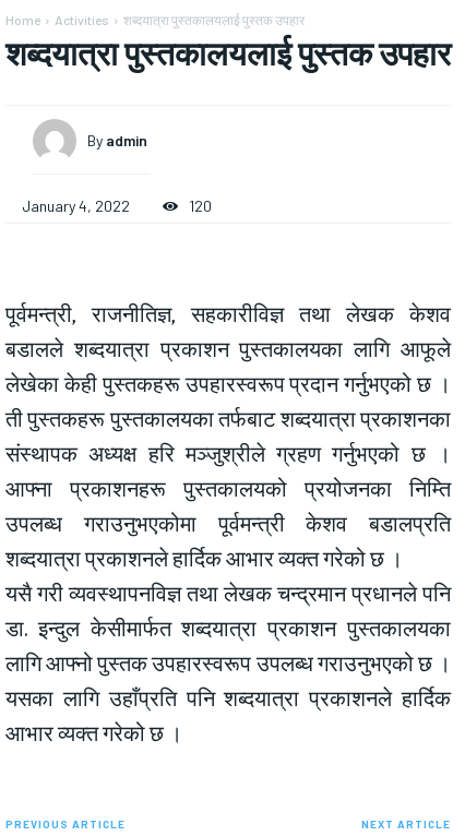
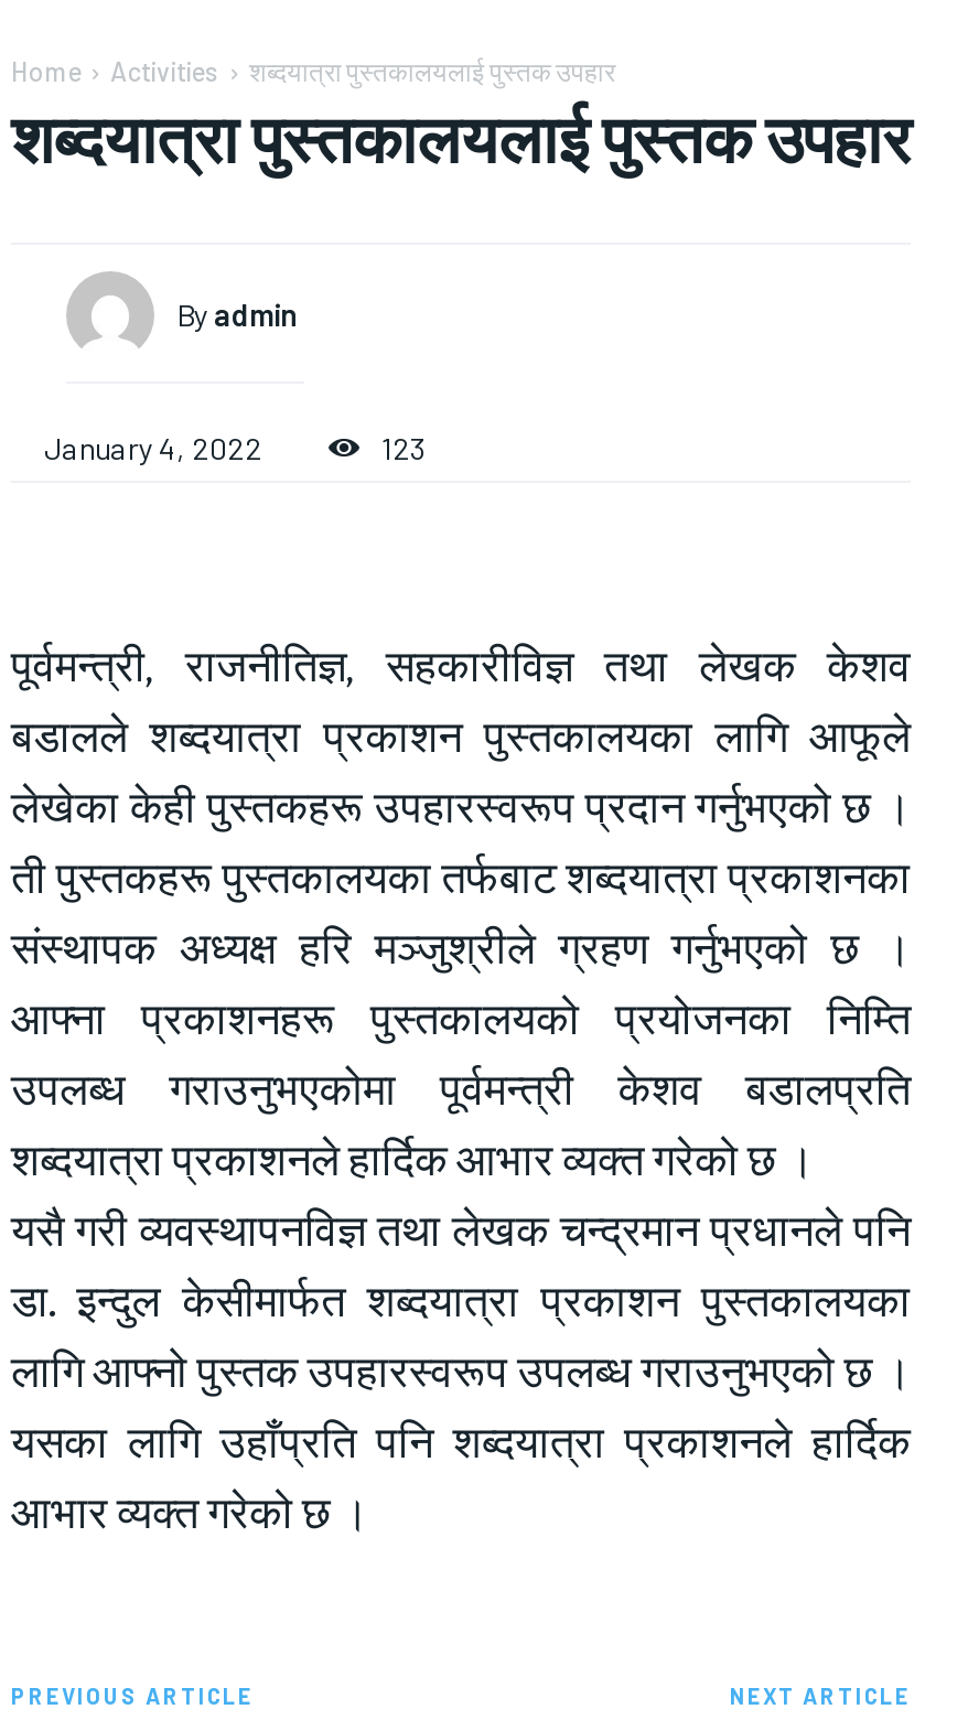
- 120
+ 123
